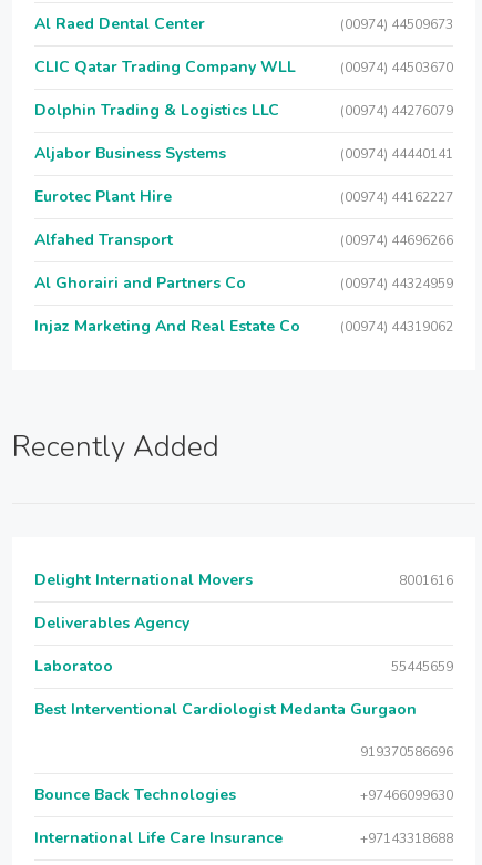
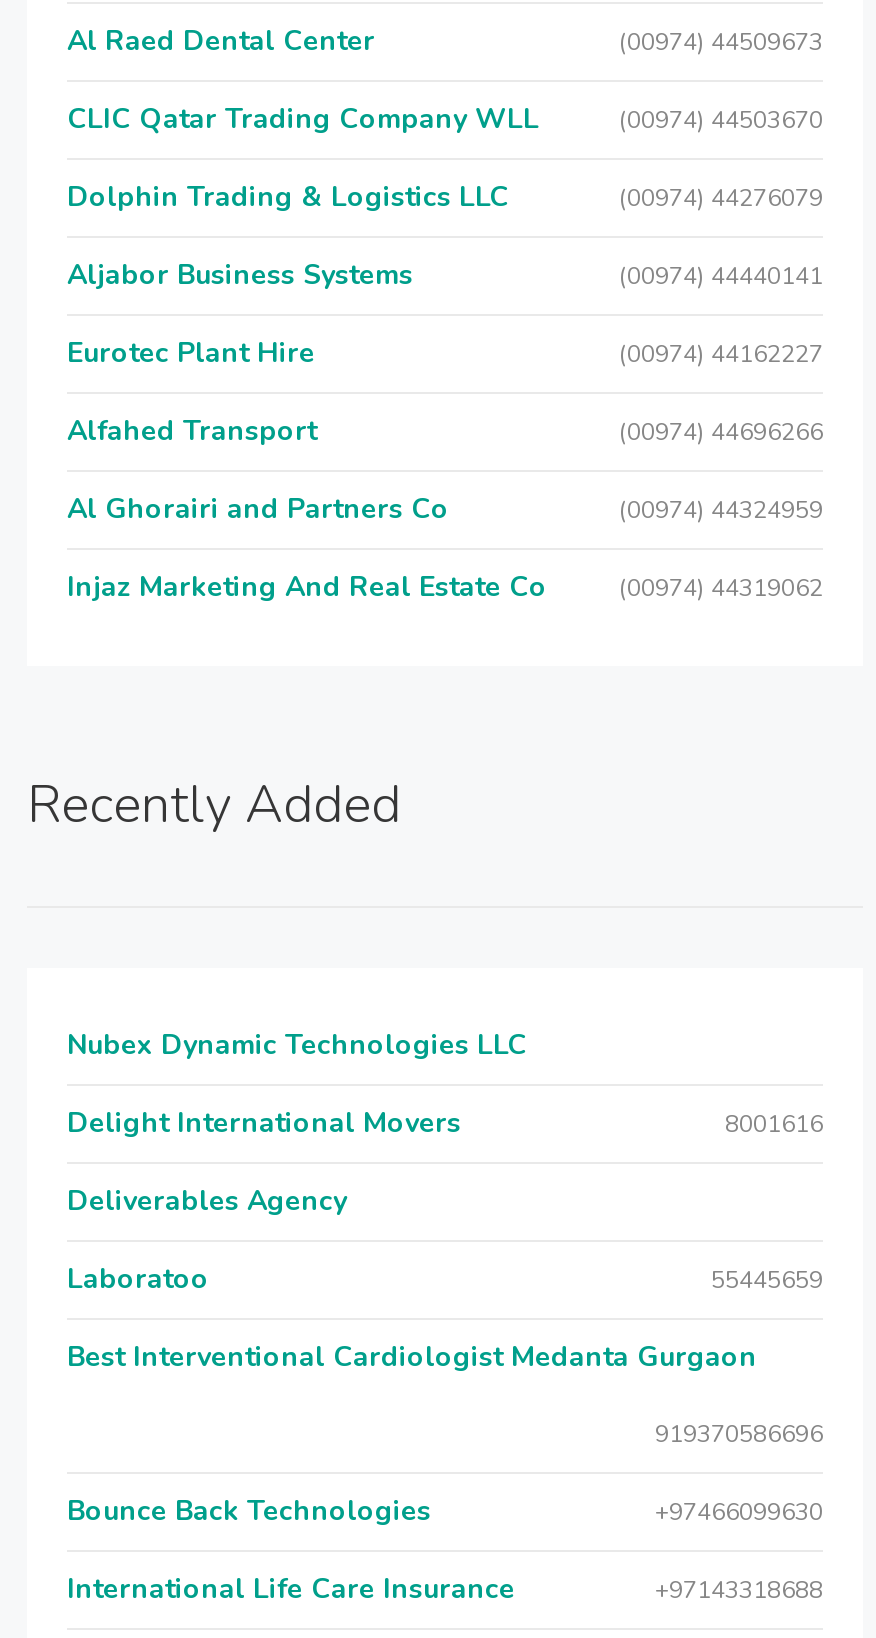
+ Nubex Dynamic Technologies LLC
